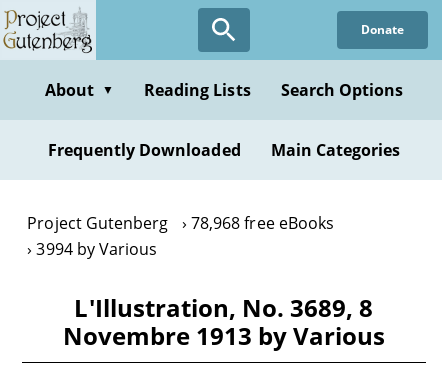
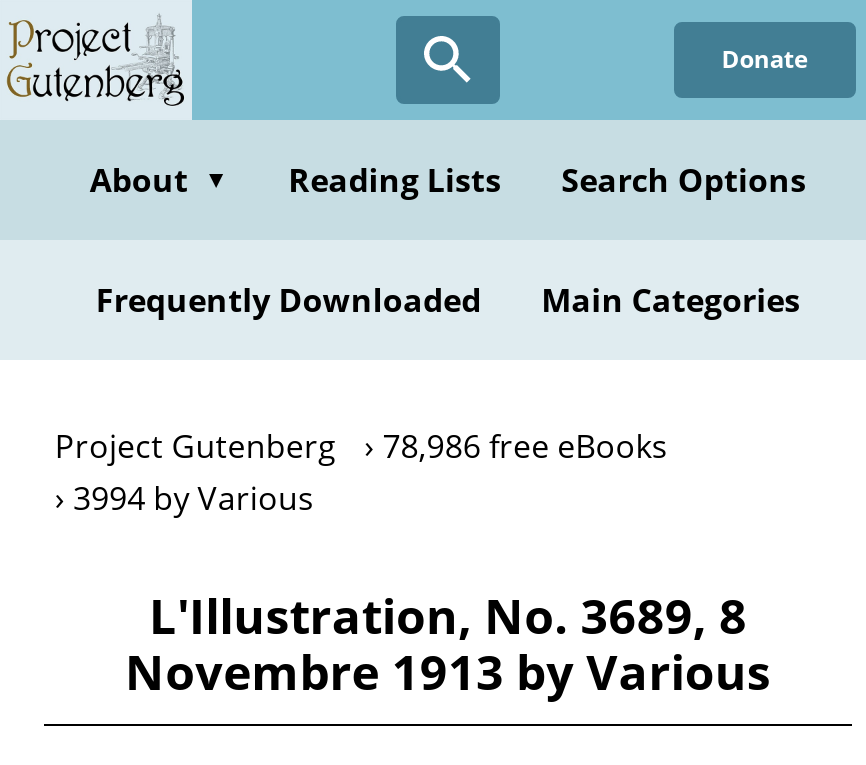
- Project Gutenberg 78,968 free eBooks
+ Project Gutenberg 78,986 free eBooks
